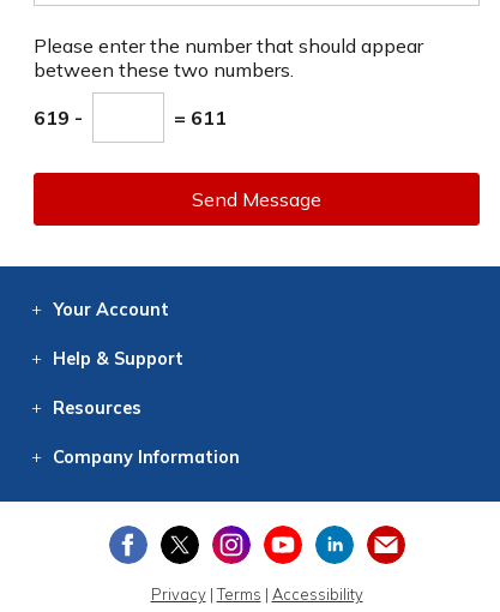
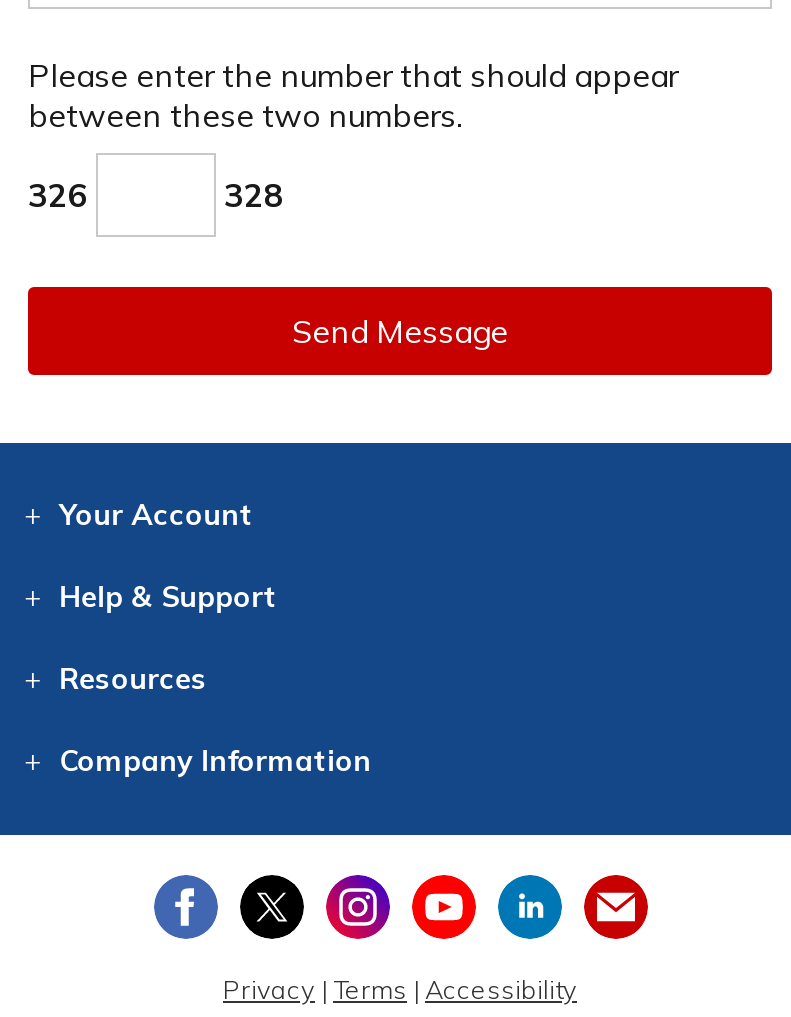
- 619 -
- = 611
+ 326
+ 328
